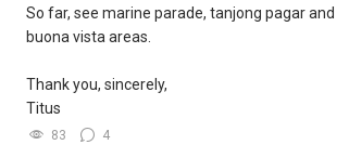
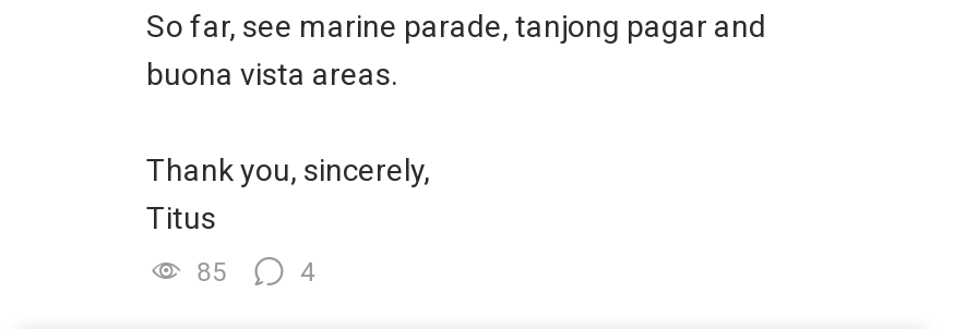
- 83
+ 85
